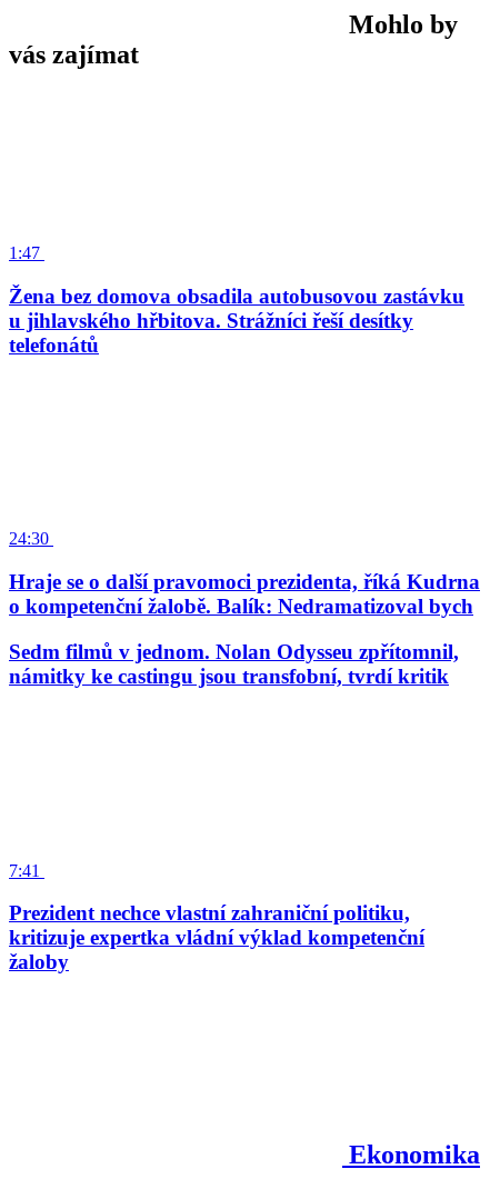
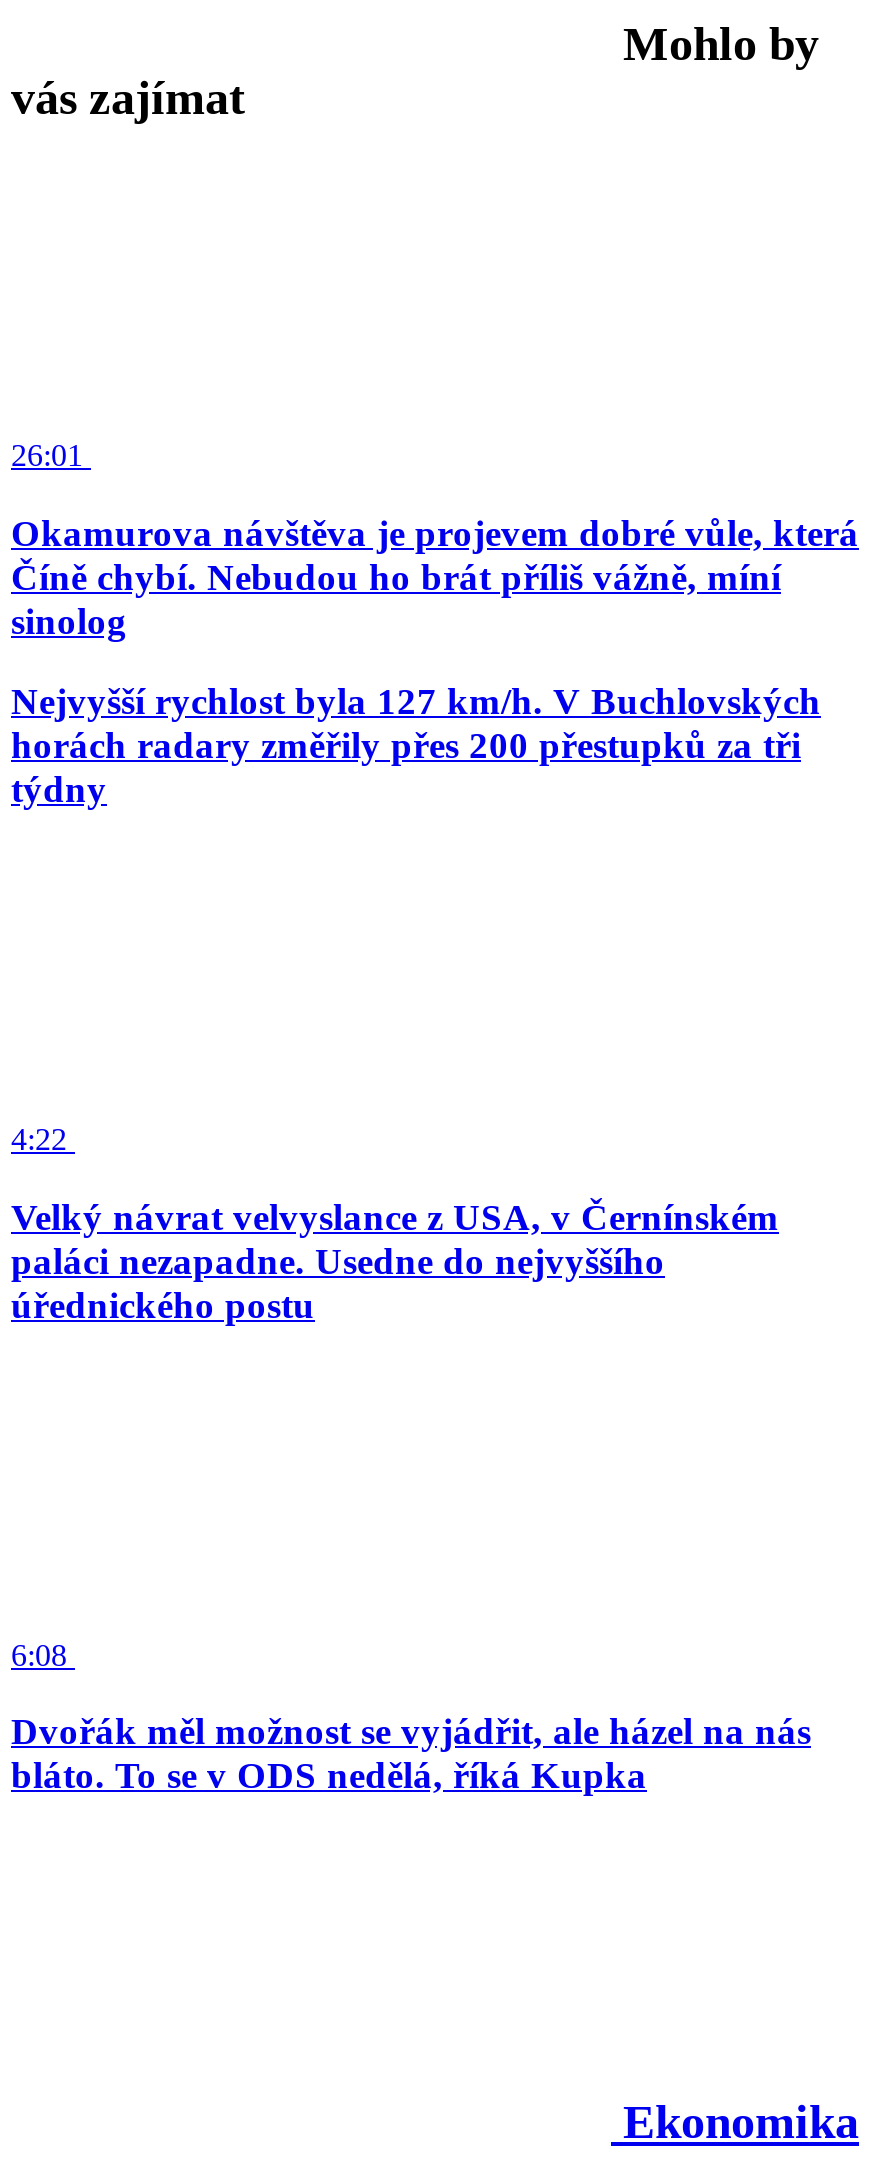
- 1:47
+ 26:01

- Žena bez domova obsadila autobusovou zastávku
- u jihlavského hřbitova. Strážníci řeší desítky
- telefonátů
+ Okamurova návštěva je projevem dobré vůle, která
+ Číně chybí. Nebudou ho brát příliš vážně, míní
+ sinolog

- 24:30
+ Nejvyšší rychlost byla 127 km/h. V Buchlovských
+ horách radary změřily přes 200 přestupků za tři
+ týdny

- Hraje se o další pravomoci prezidenta, říká Kudrna
- o kompetenční žalobě. Balík: Nedramatizoval bych
+ 4:22

- Sedm filmů v jednom. Nolan Odysseu zpřítomnil,
- námitky ke castingu jsou transfobní, tvrdí kritik
+ Velký návrat velvyslance z USA, v Černínském
+ paláci nezapadne. Usedne do nejvyššího
+ úřednického postu

- 7:41
+ 6:08

- Prezident nechce vlastní zahraniční politiku,
- kritizuje expertka vládní výklad kompetenční
- žaloby
+ Dvořák měl možnost se vyjádřit, ale házel na nás
+ bláto. To se v ODS nedělá, říká Kupka
